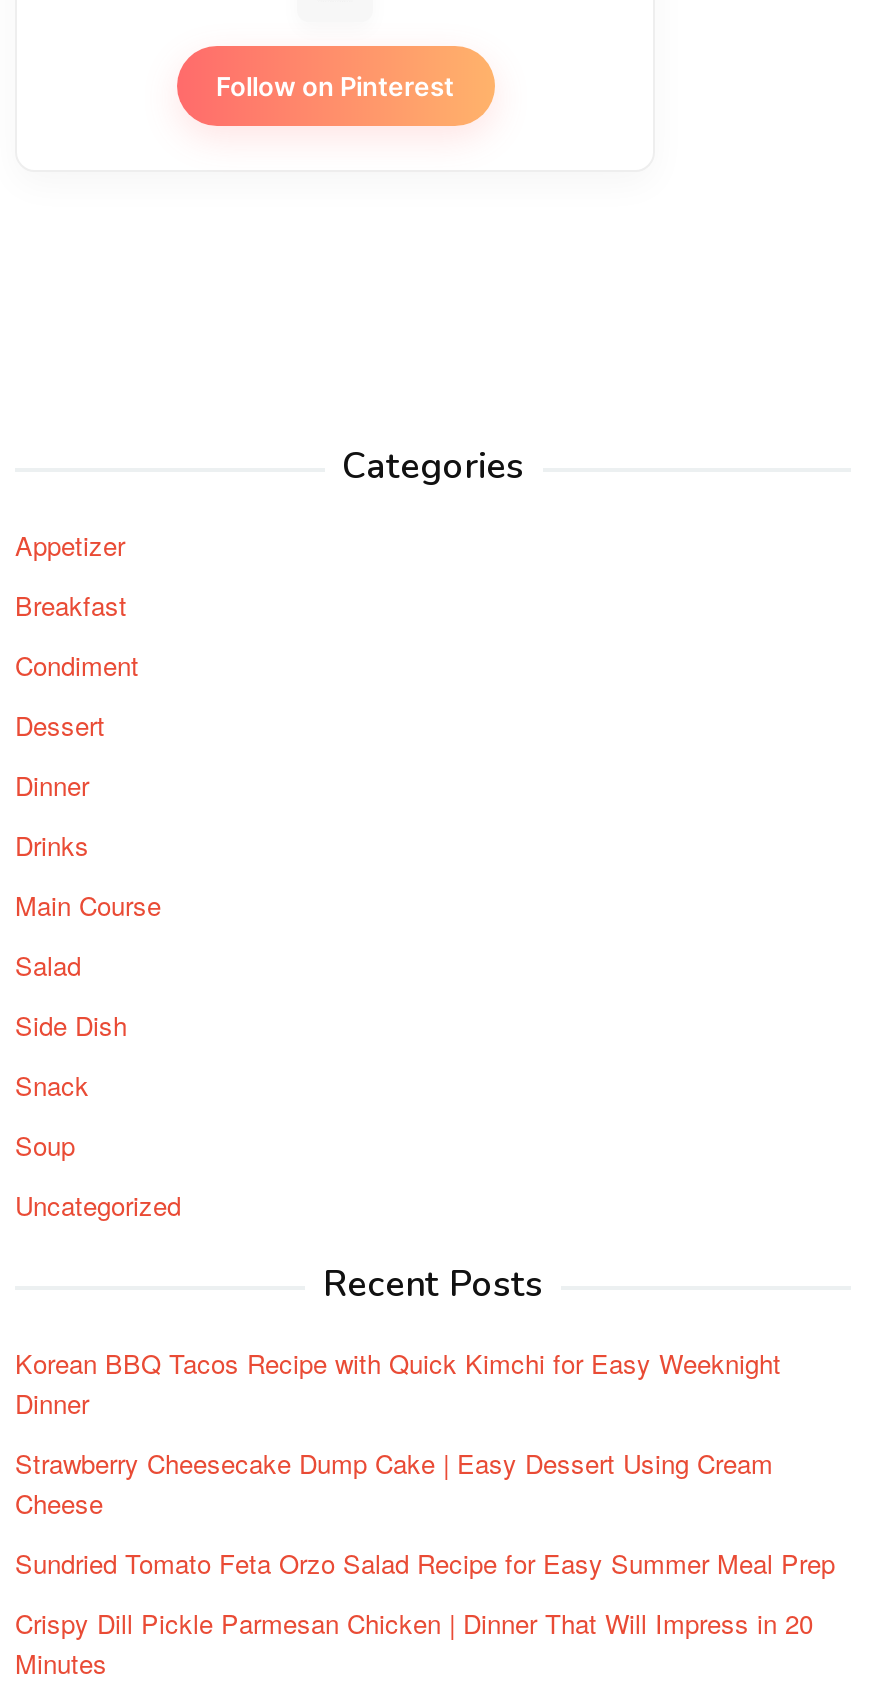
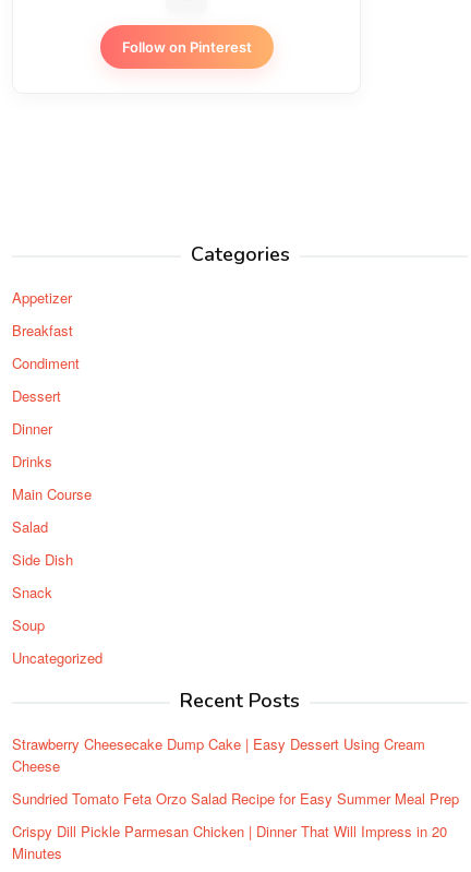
- Korean BBQ Tacos Recipe with Quick Kimchi for Easy Weeknight
- Dinner
